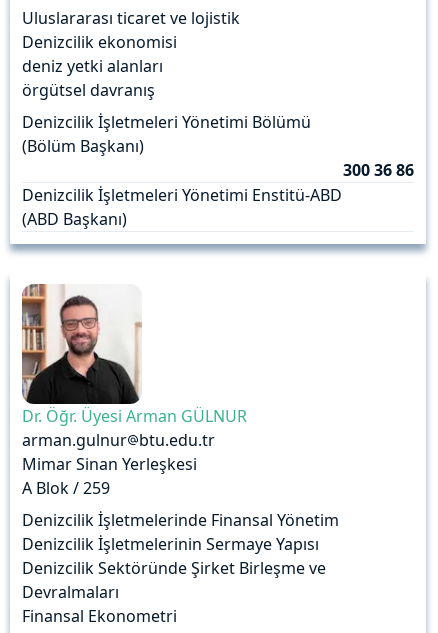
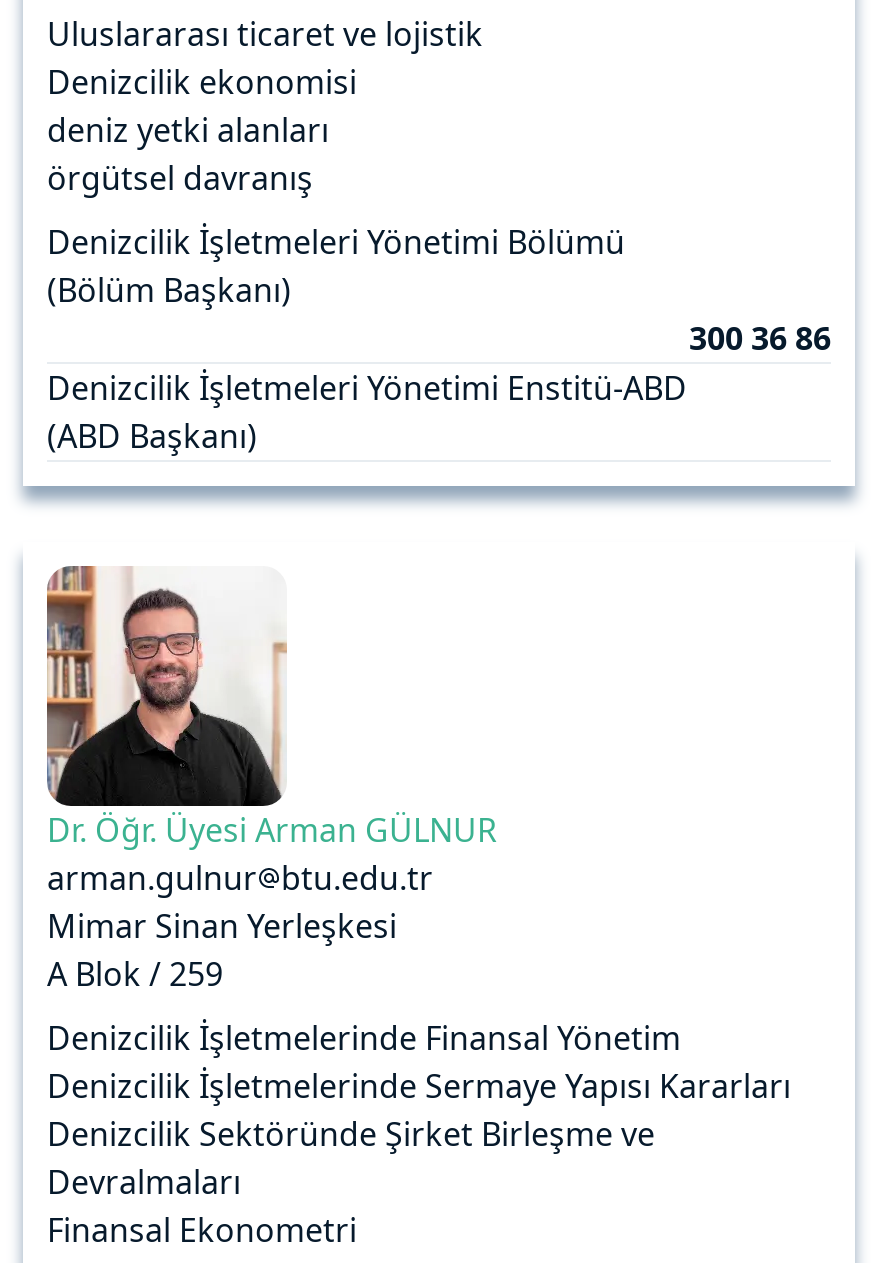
- Denizcilik İşletmelerinin Sermaye Yapısı
+ Denizcilik İşletmelerinde Sermaye Yapısı Kararları
